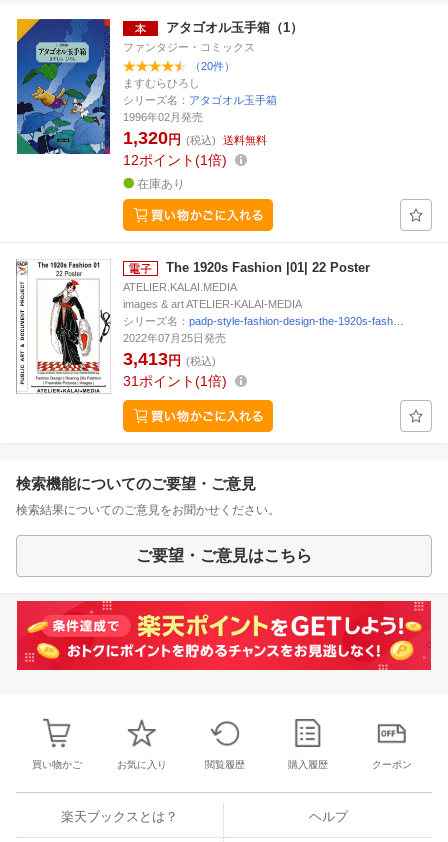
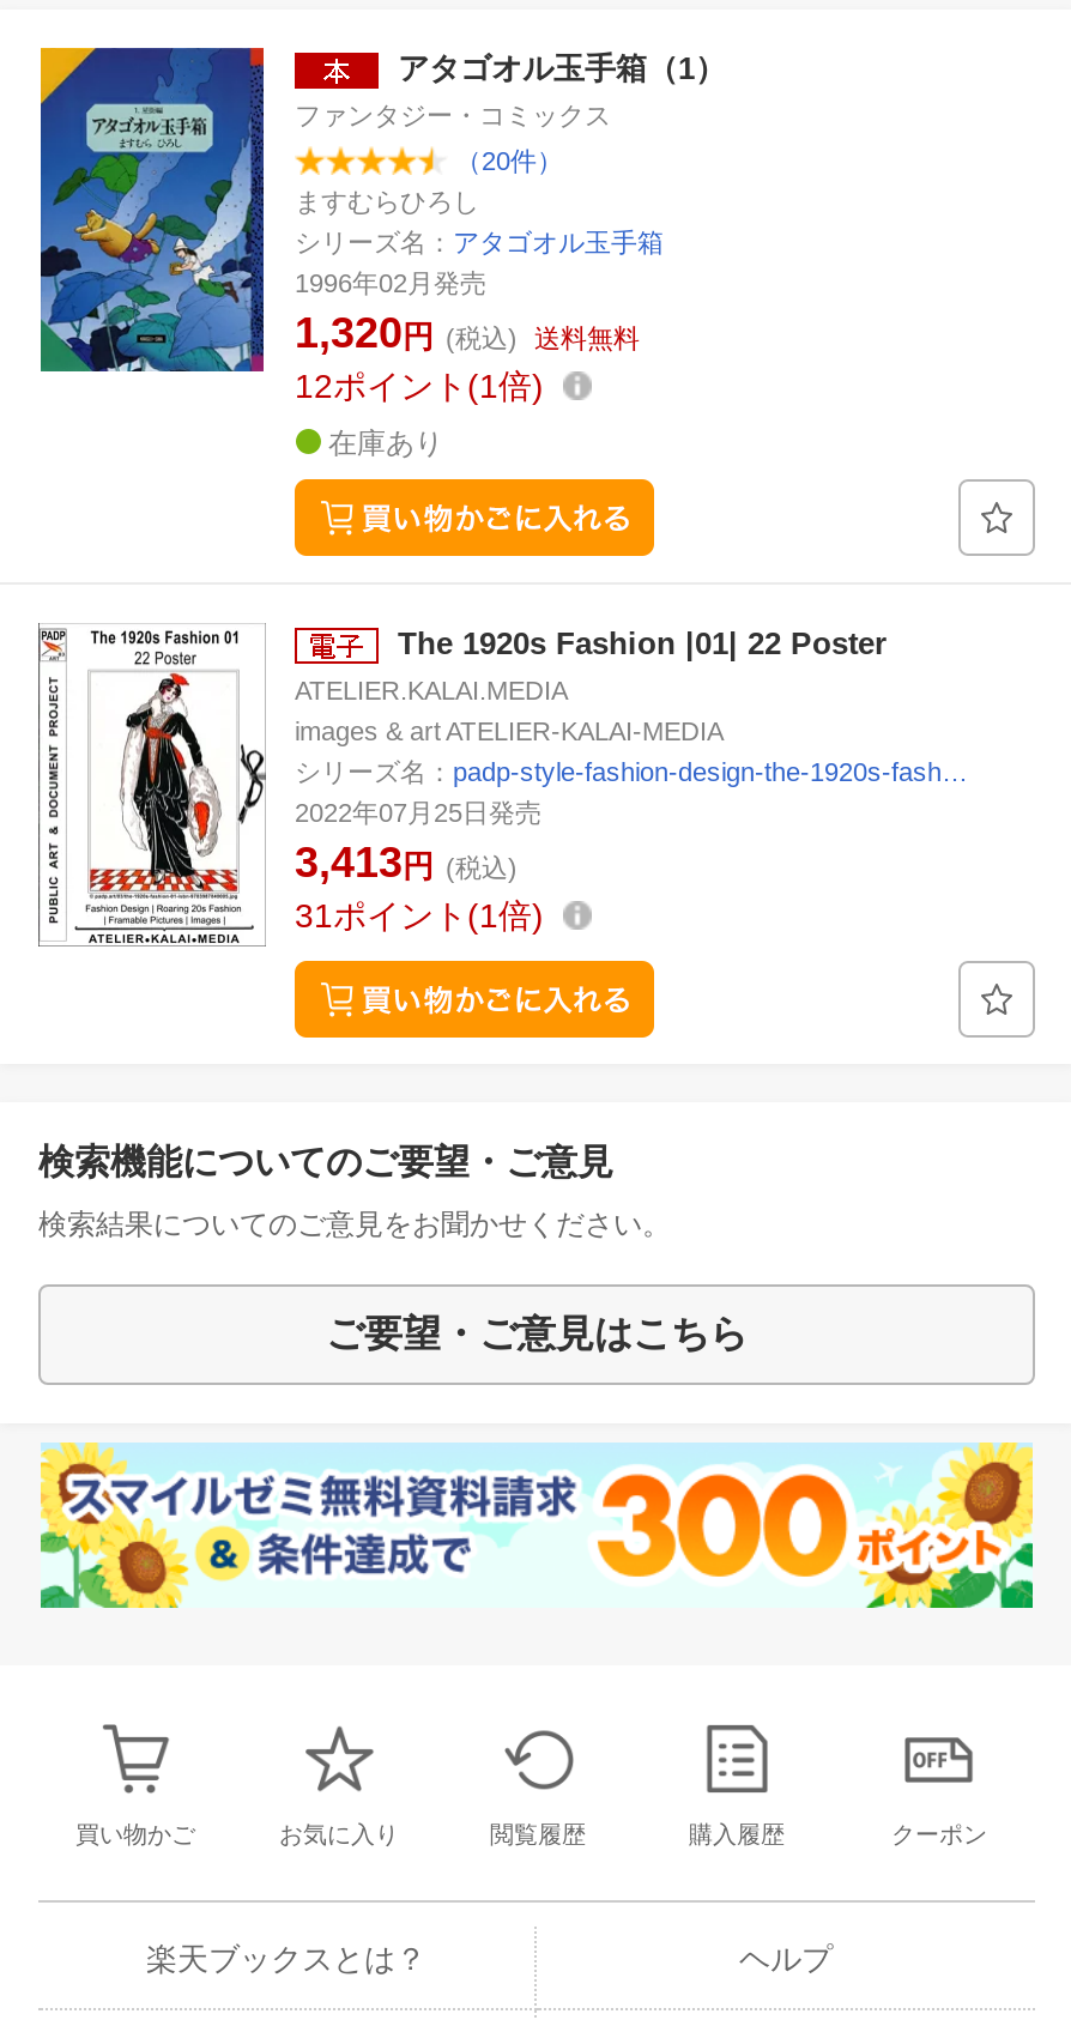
- [image]
+ [image]
